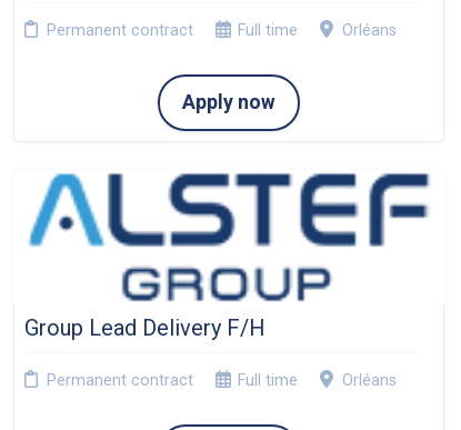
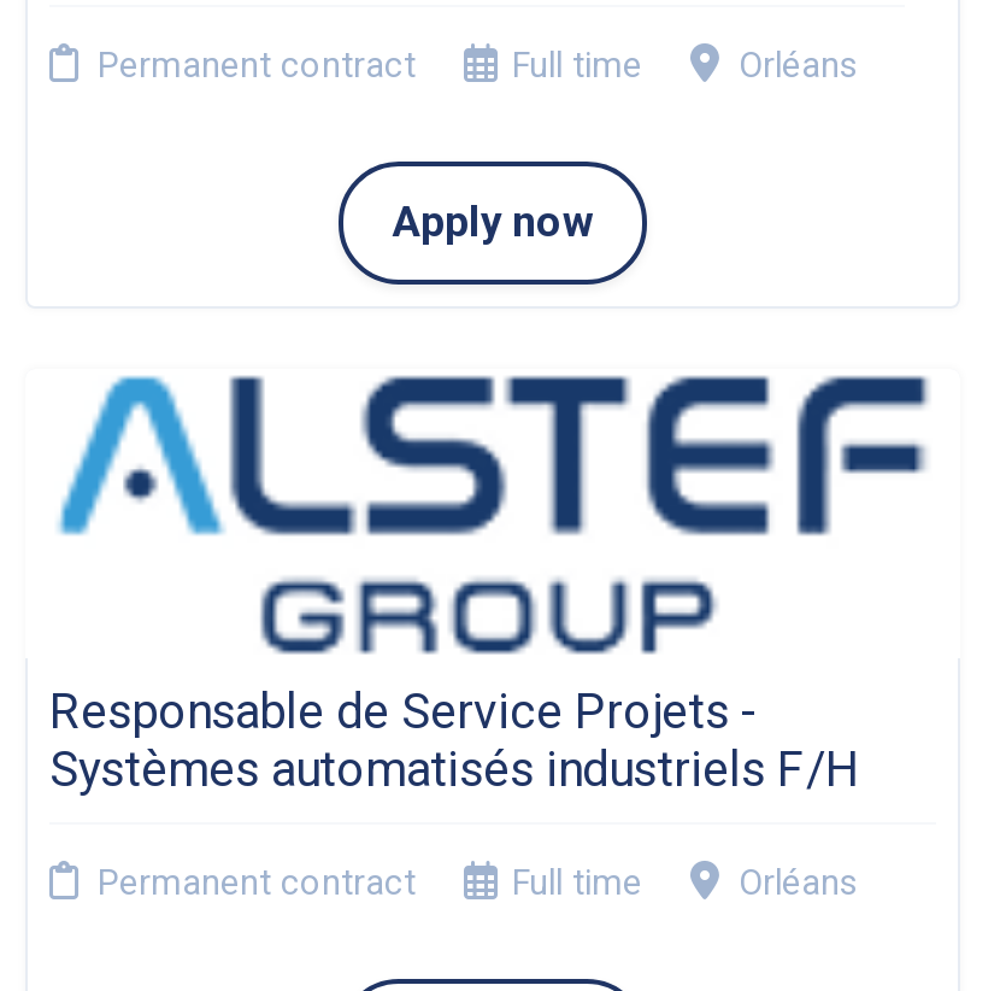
- Group Lead Delivery F/H
+ Responsable de Service Projets -
+ Systèmes automatisés industriels F/H
